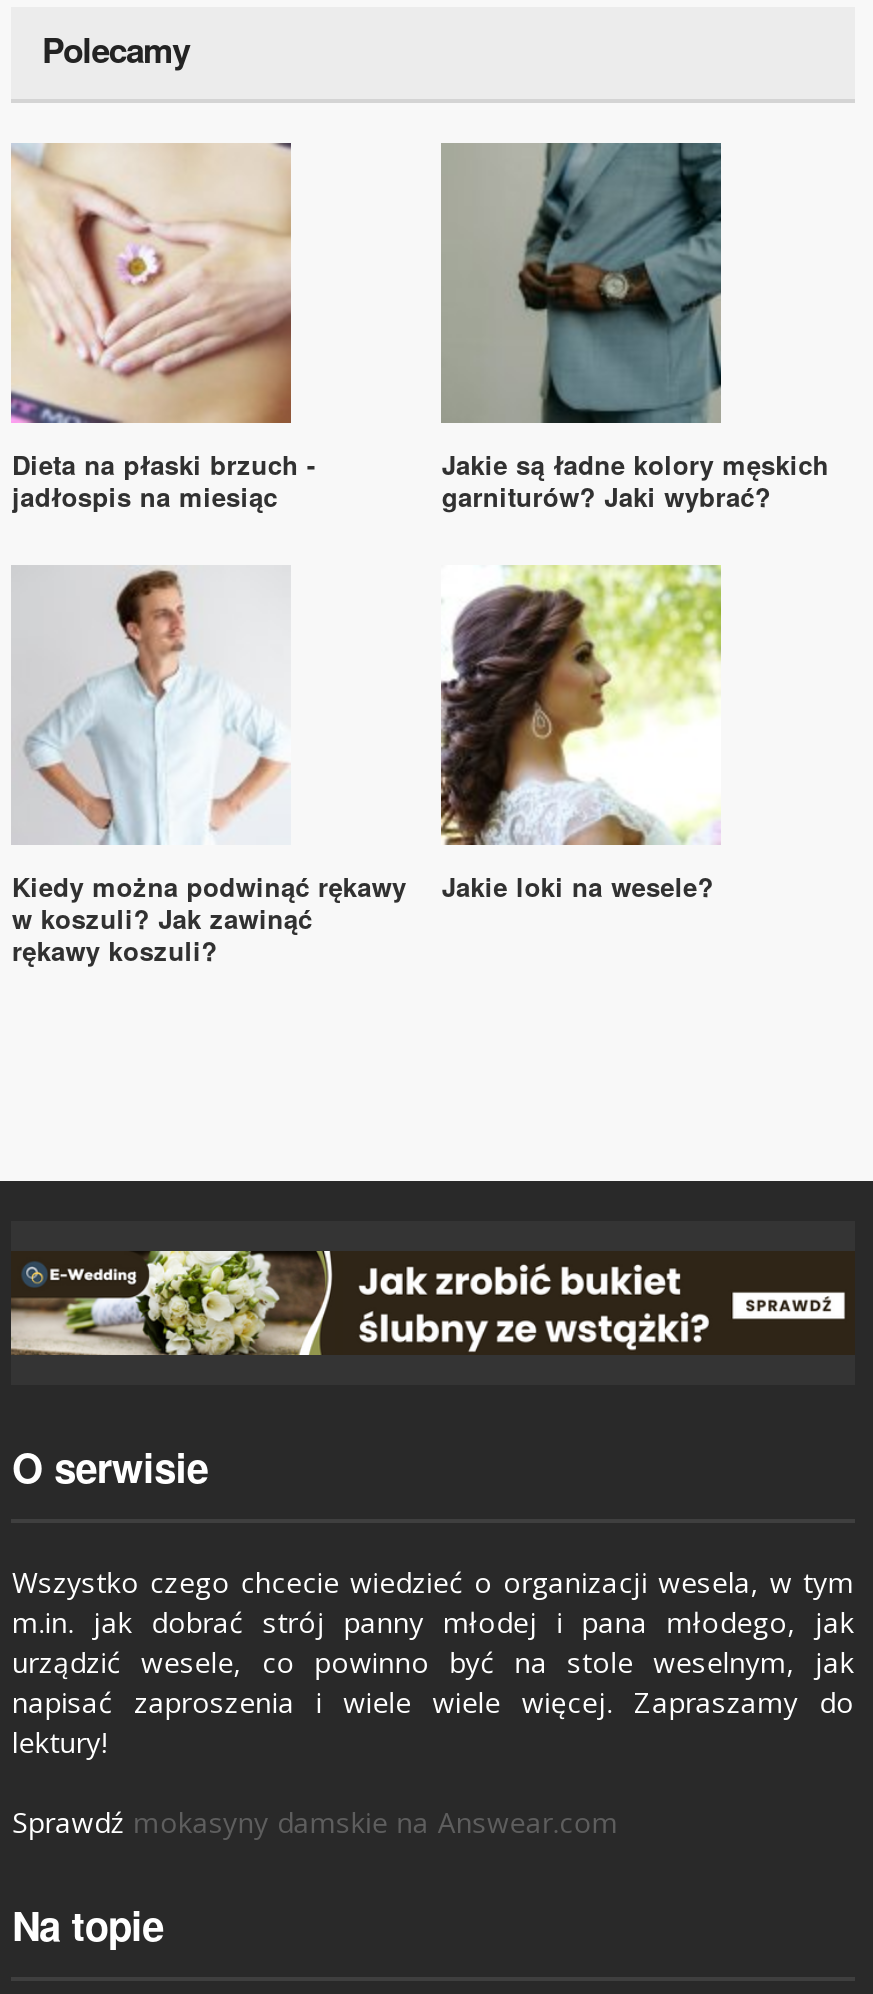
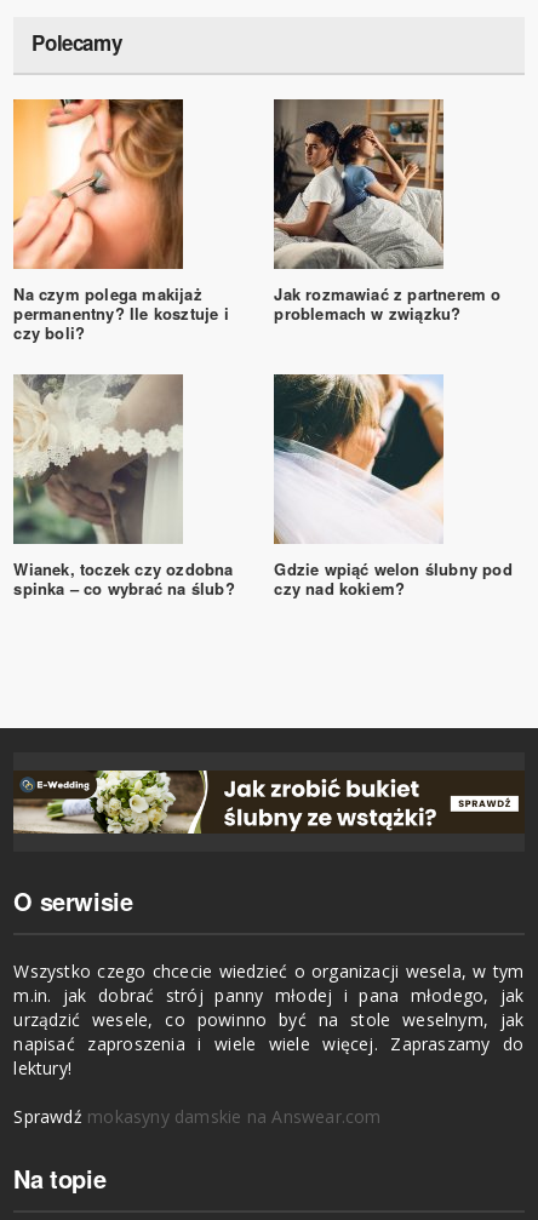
- [image]
- Dieta na płaski brzuch -
- jadłospis na miesiąc
+ [image]
+ Na czym polega makijaż
+ permanentny? Ile kosztuje i
+ czy boli?

- [image]
- Jakie są ładne kolory męskich
- garniturów? Jaki wybrać?
+ [image]
+ Jak rozmawiać z partnerem o
+ problemach w związku?

- [image]
- Kiedy można podwinąć rękawy
- w koszuli? Jak zawinąć
- rękawy koszuli?
+ [image]
+ Wianek, toczek czy ozdobna
+ spinka – co wybrać na ślub?

- [image]
- Jakie loki na wesele?
+ [image]
+ Gdzie wpiąć welon ślubny pod
+ czy nad kokiem?
